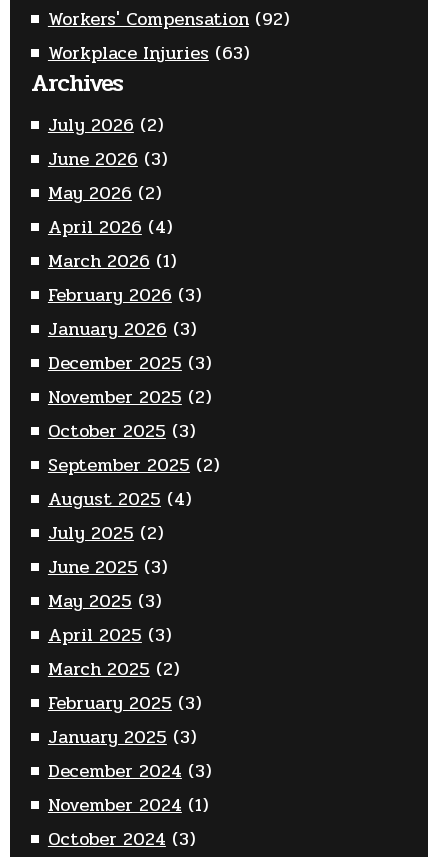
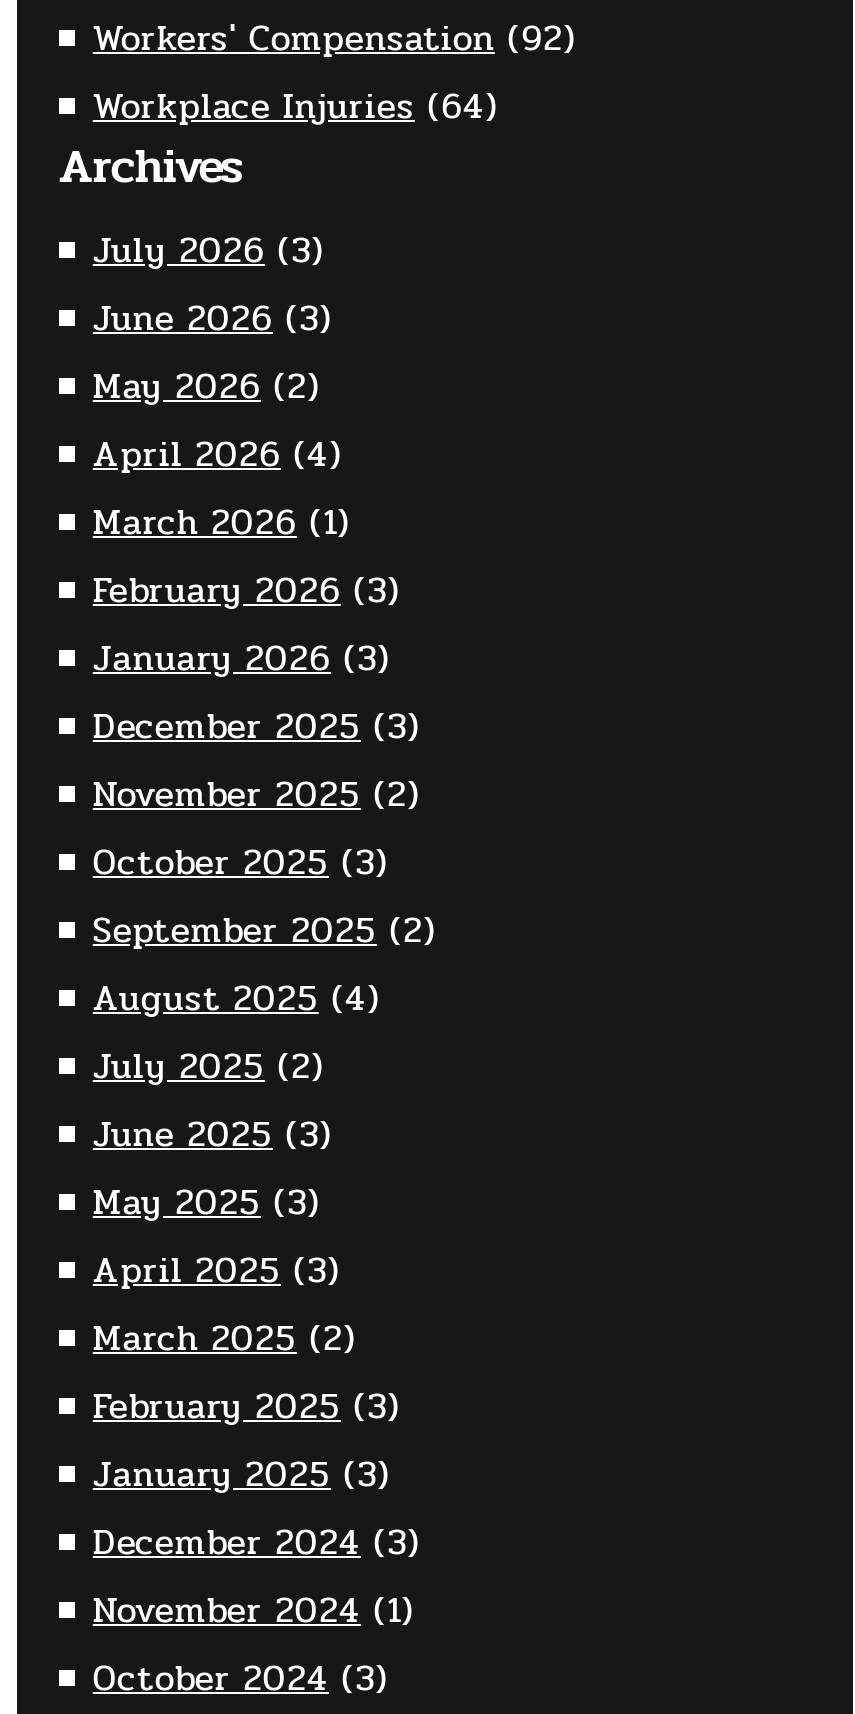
- Workplace Injuries (63)
+ Workplace Injuries (64)

- July 2026 (2)
+ July 2026 (3)
